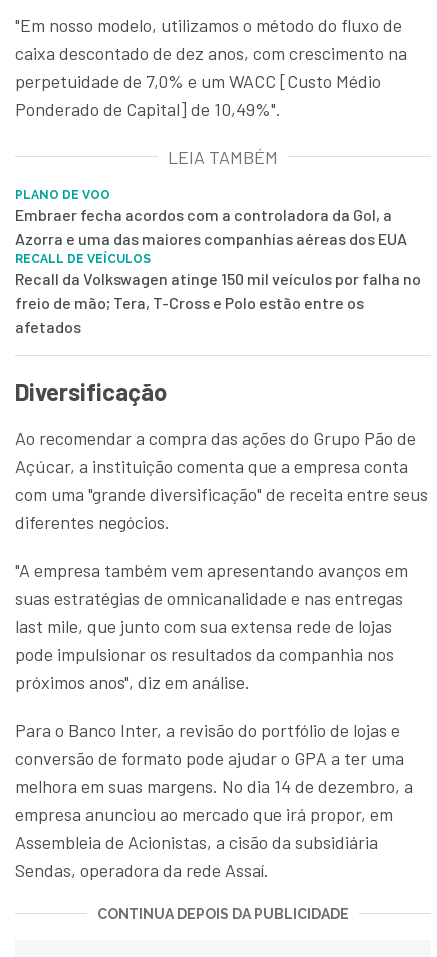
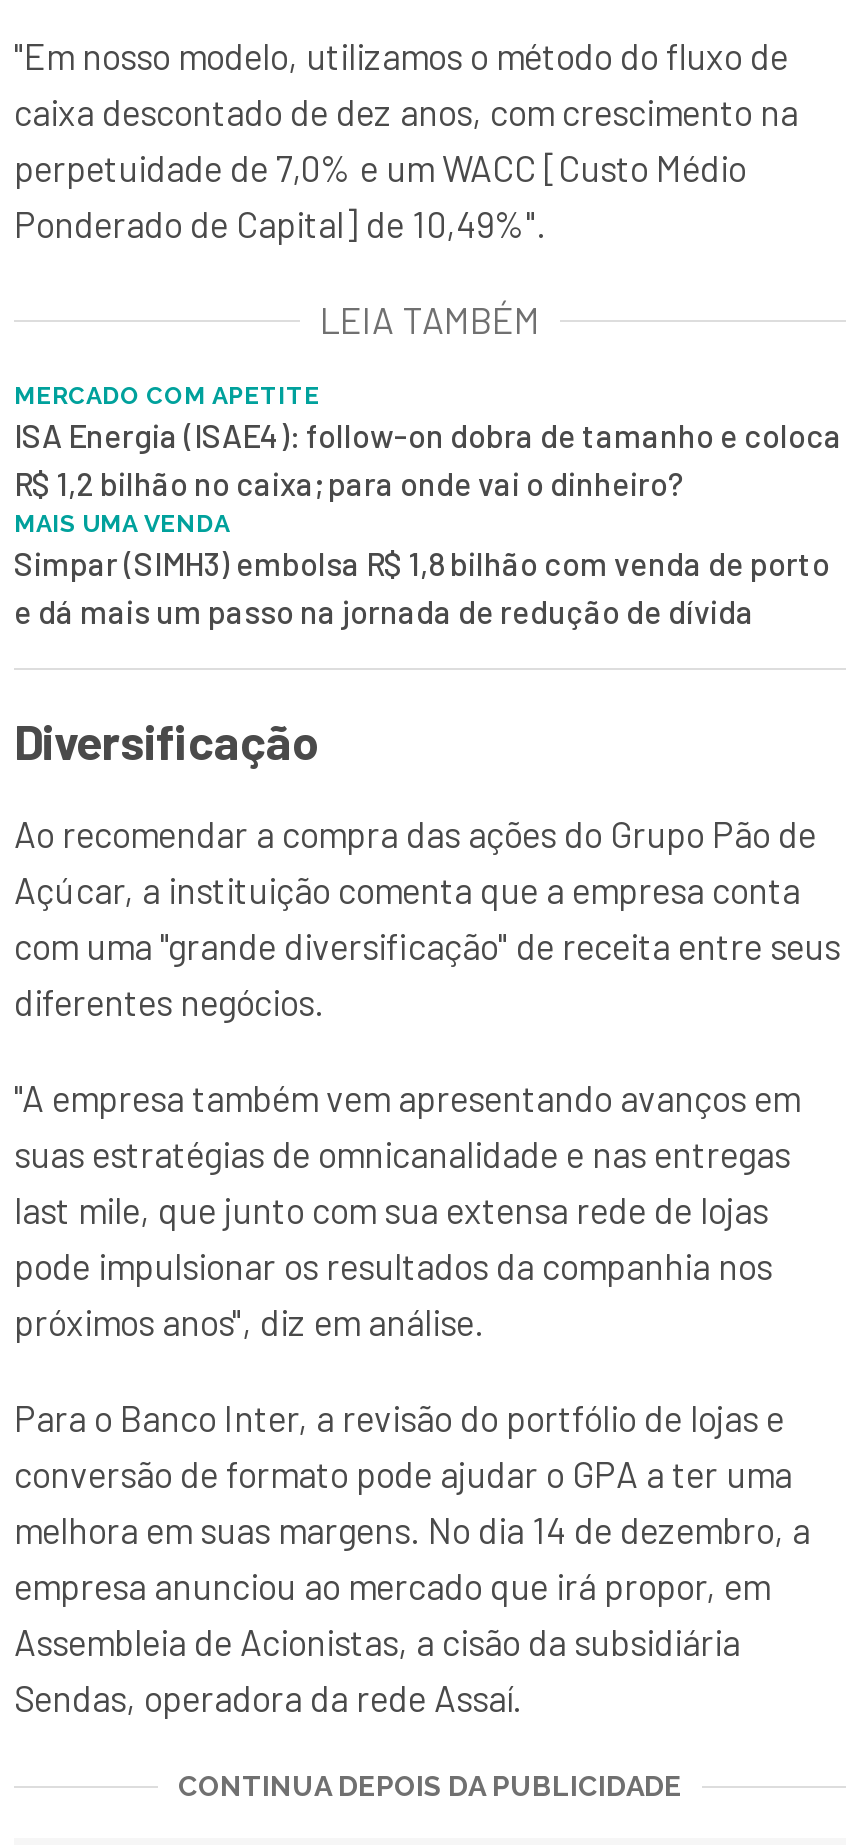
- PLANO DE VOO
- Embraer fecha acordos com a controladora da Gol, a
- Azorra e uma das maiores companhias aéreas dos EUA
- RECALL DE VEÍCULOS
- Recall da Volkswagen atinge 150 mil veículos por falha no
- freio de mão; Tera, T-Cross e Polo estão entre os
- afetados
+ MERCADO COM APETITE
+ ISA Energia (ISAE4): follow-on dobra de tamanho e coloca
+ R$ 1,2 bilhão no caixa; para onde vai o dinheiro?
+ MAIS UMA VENDA
+ Simpar (SIMH3) embolsa R$ 1,8 bilhão com venda de porto
+ e dá mais um passo na jornada de redução de dívida
